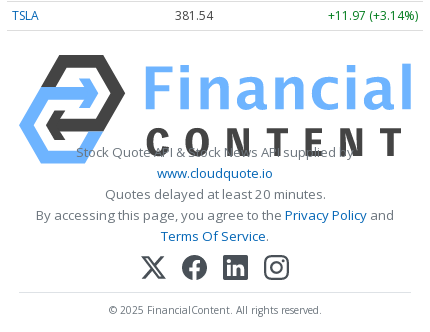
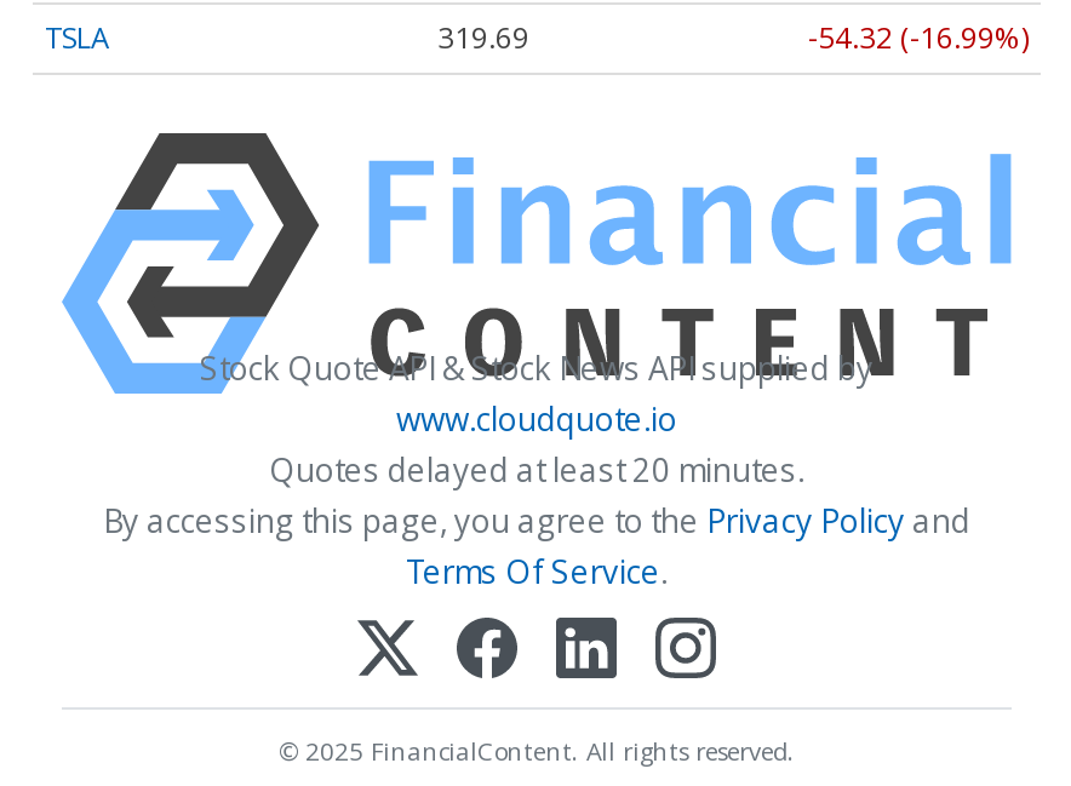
- 381.54
+ 319.69

- +11.97 (+3.14%)
+ -54.32 (-16.99%)
